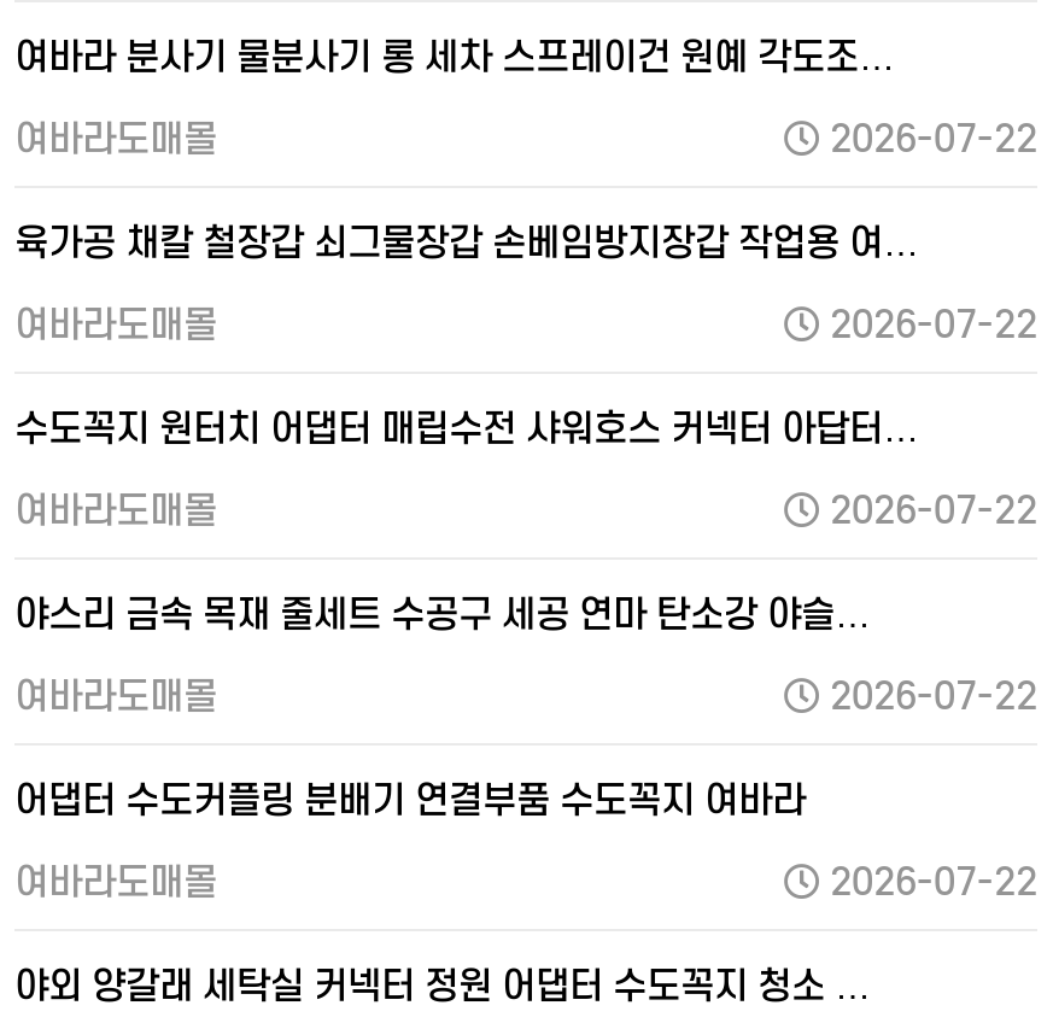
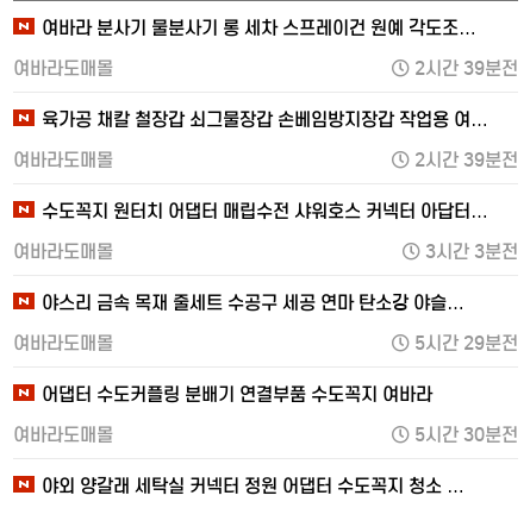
- 2026-07-22
+ 2시간 39분전

- 2026-07-22
+ 2시간 39분전

- 2026-07-22
+ 3시간 3분전

- 2026-07-22
+ 5시간 29분전

- 2026-07-22
+ 5시간 30분전
